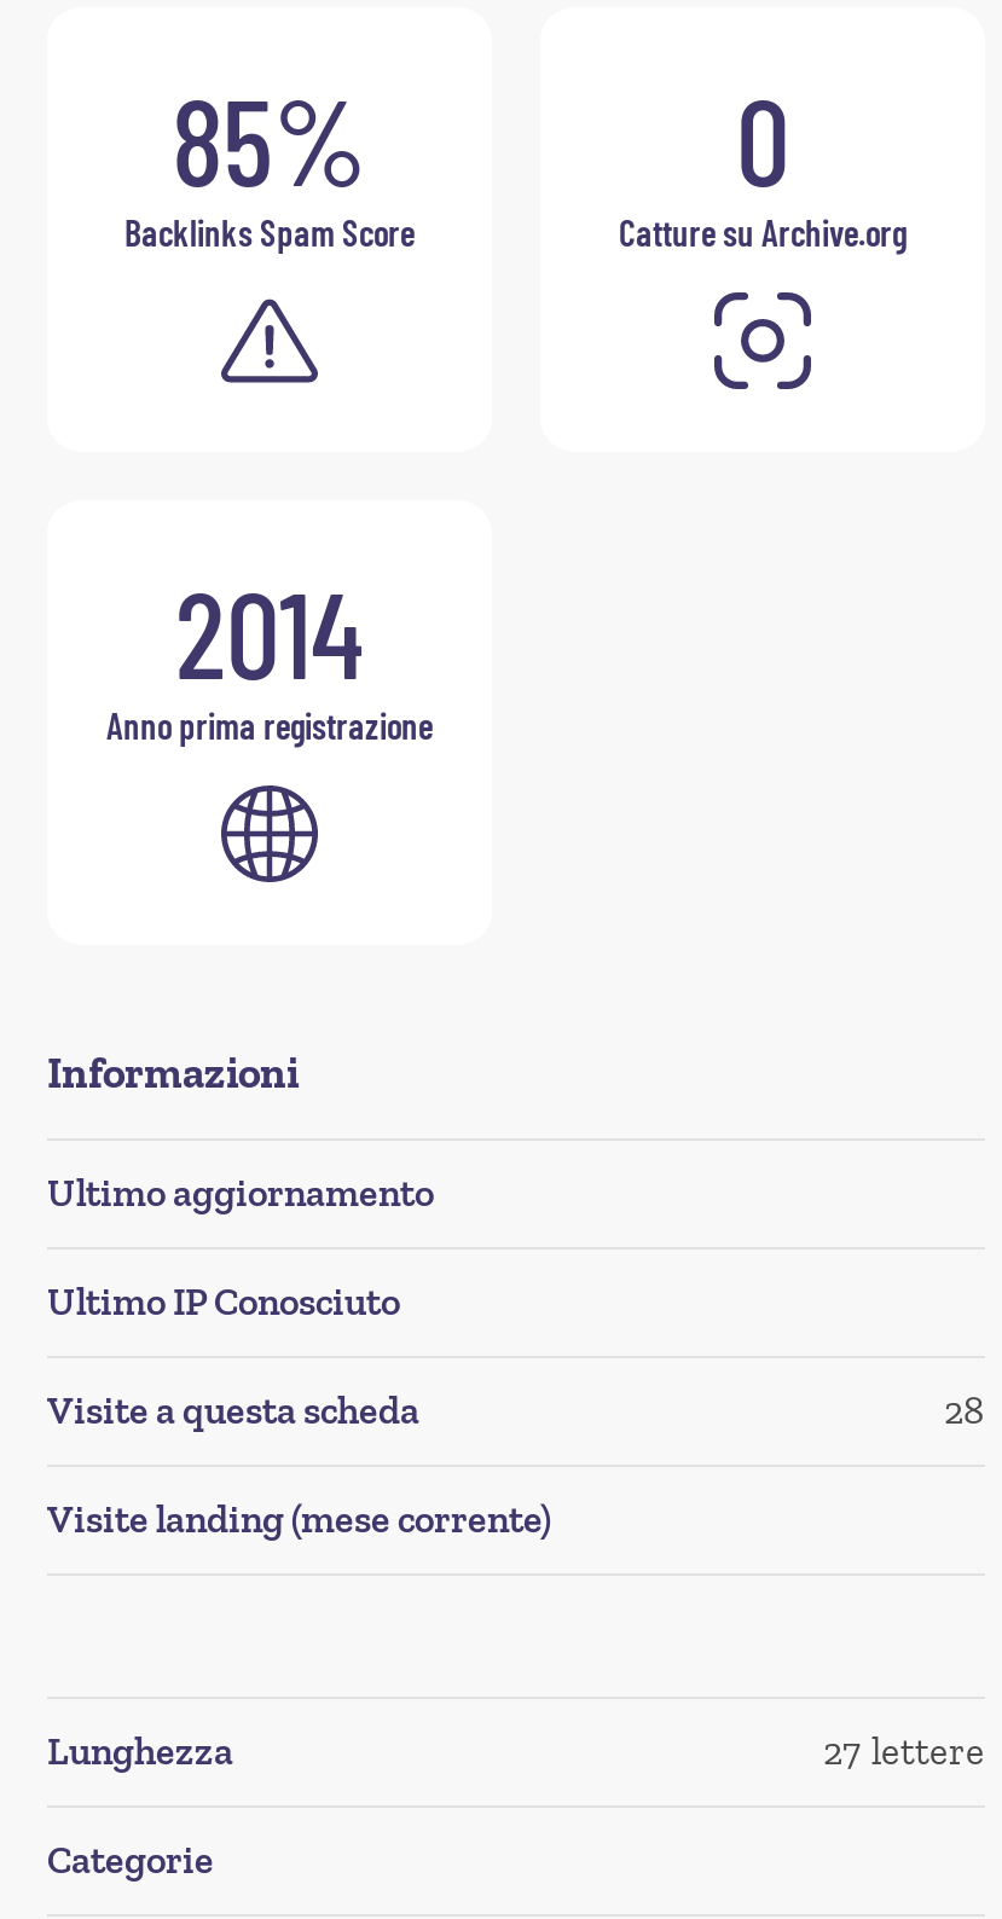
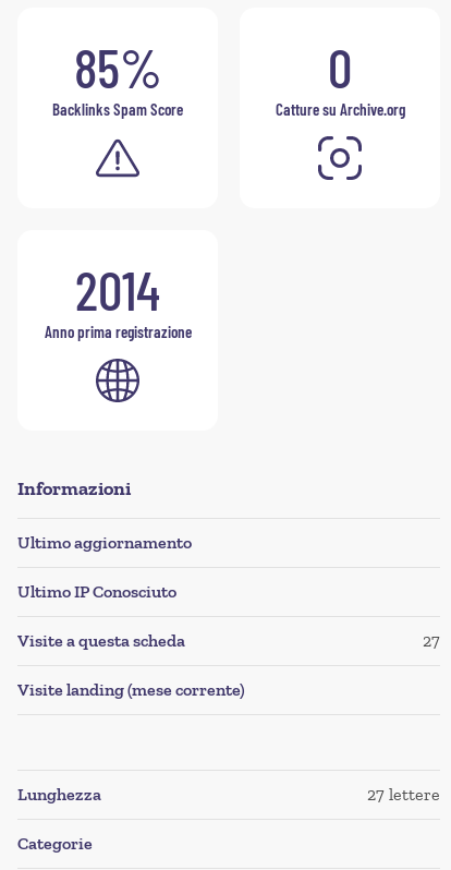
- 28
+ 27
